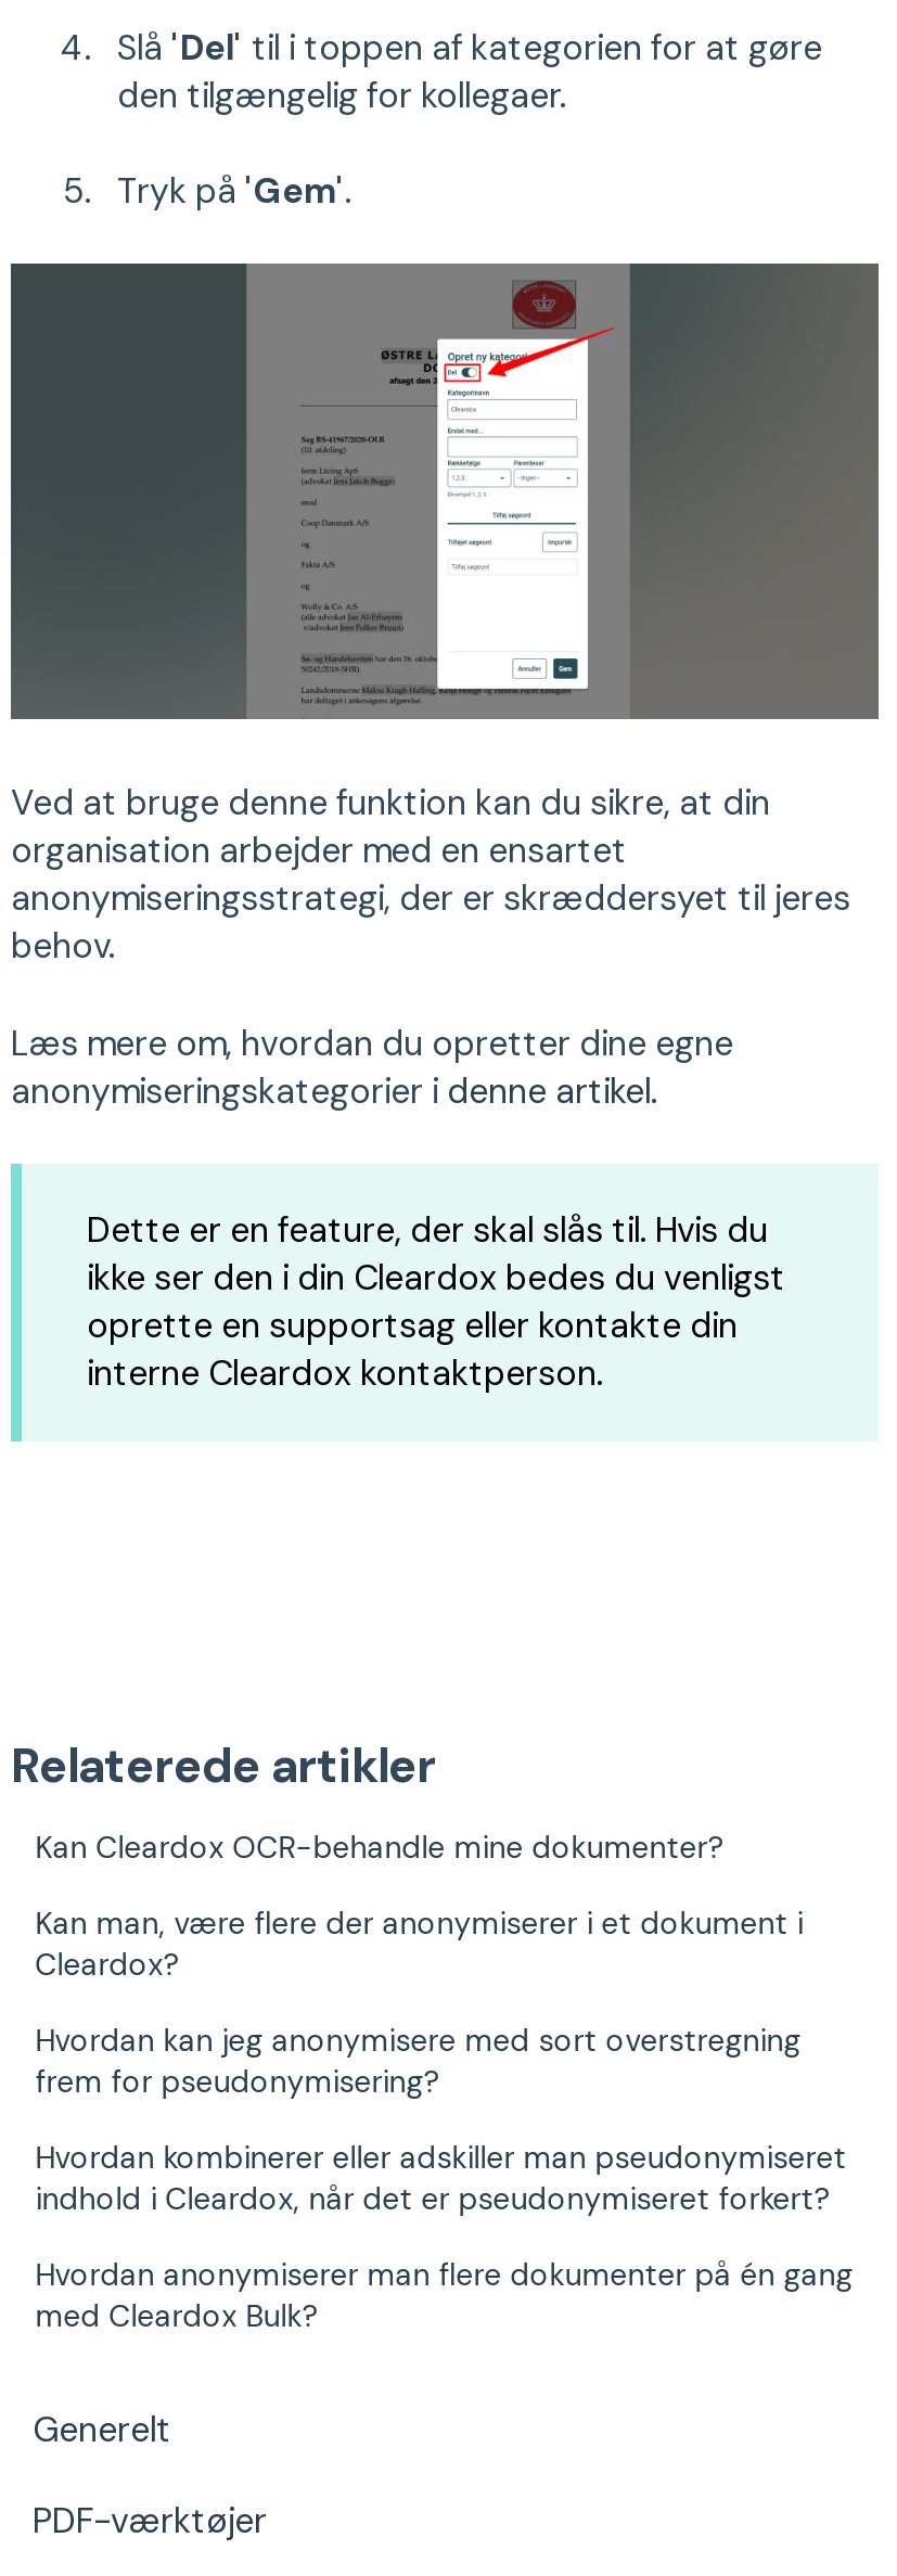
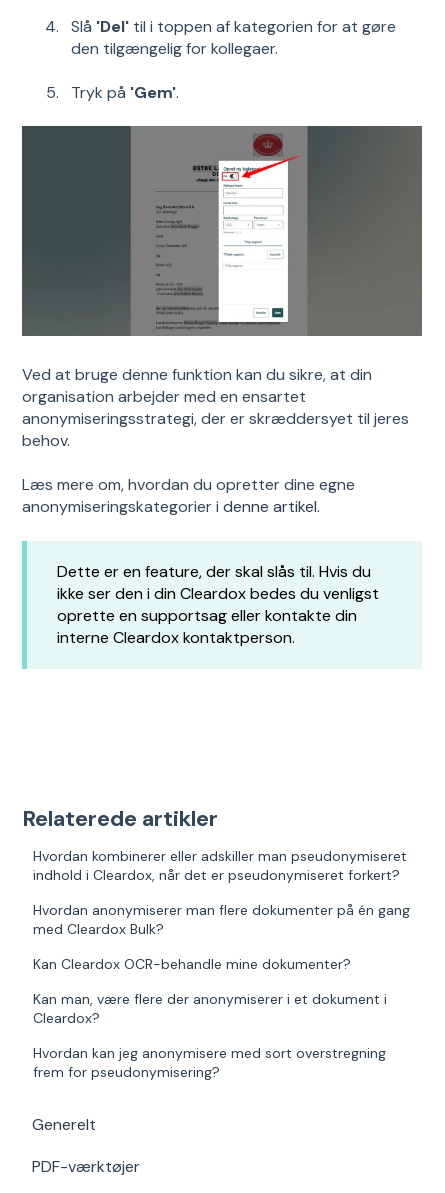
moved down: Kan Cleardox OCR-behandle mine dokumenter? | Kan man, være flere der anonymiserer i et dokument i | Cleardox? | Hvordan kan jeg anonymisere med sort overstregning | frem for pseudonymisering?

moved up: Hvordan kombinerer eller adskiller man pseudonymiseret | indhold i Cleardox, når det er pseudonymiseret forkert? | Hvordan anonymiserer man flere dokumenter på én gang | med Cleardox Bulk?
